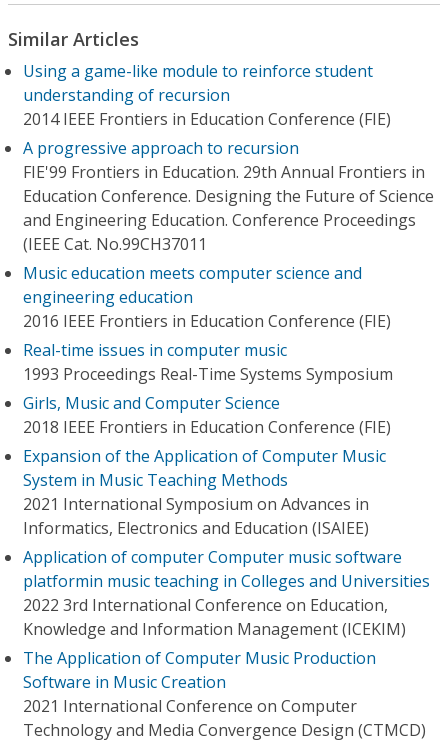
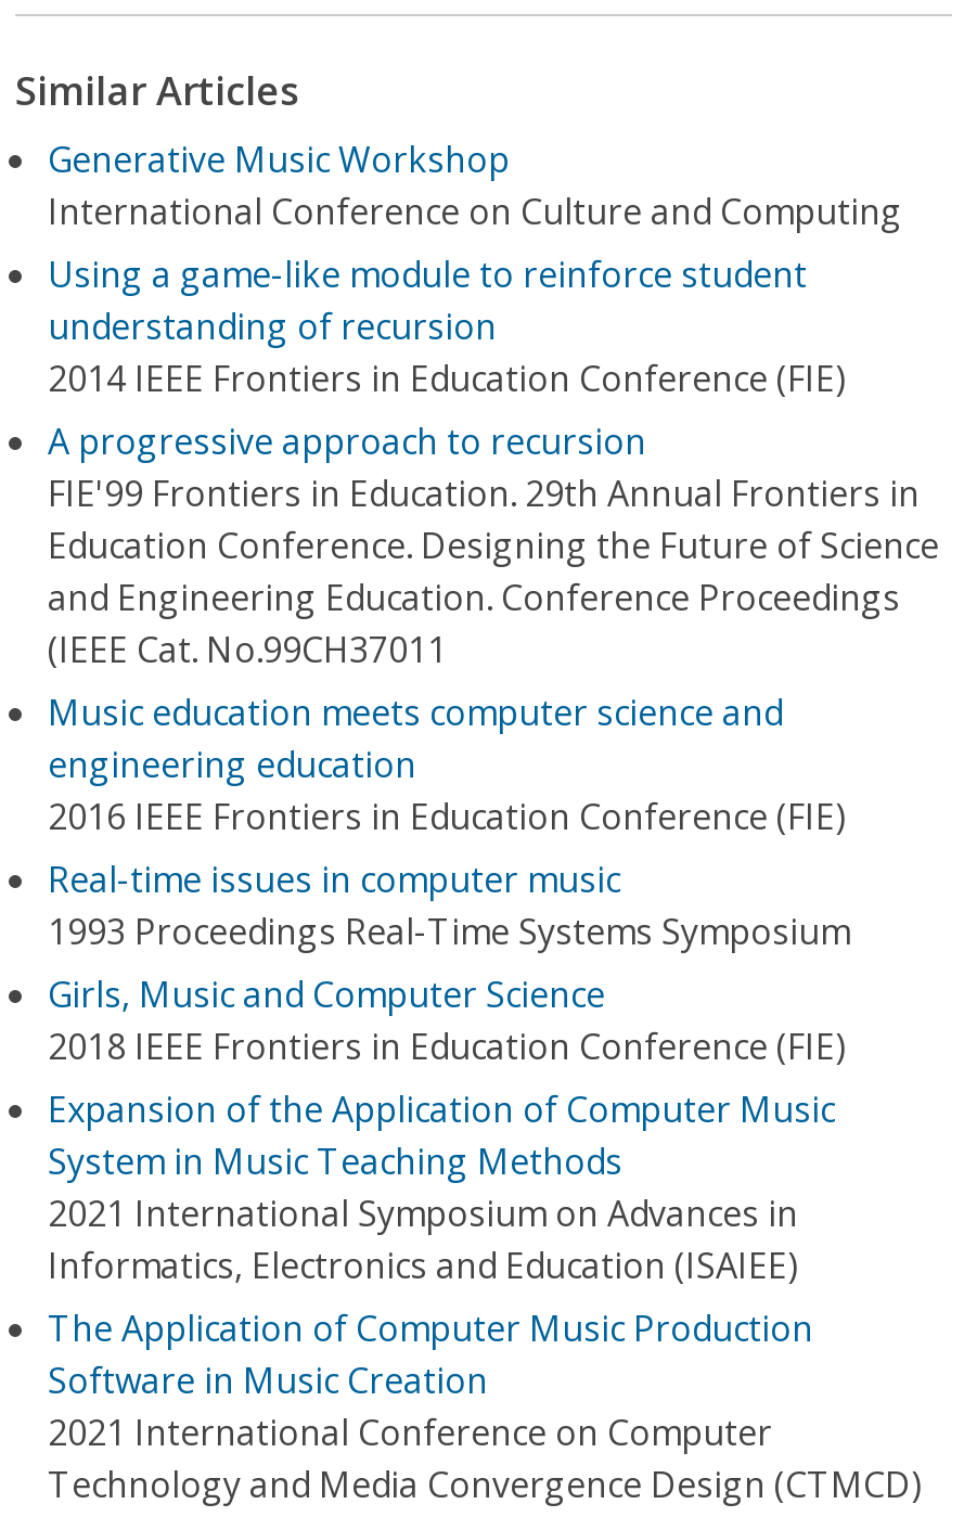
+ Generative Music Workshop
+ International Conference on Culture and Computing

moved down: Using a game-like module to reinforce student | understanding of recursion | 2014 IEEE Frontiers in Education Conference (FIE) | ... | 2021 International Symposium on Advances in | Informatics, Electronics and Education (ISAIEE)

- Application of computer Computer music software
- platformin music teaching in Colleges and Universities
- 2022 3rd International Conference on Education,
- Knowledge and Information Management (ICEKIM)
